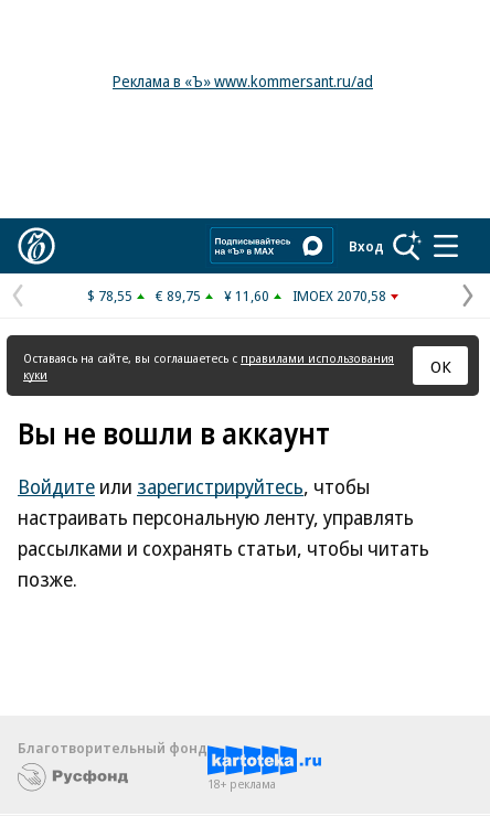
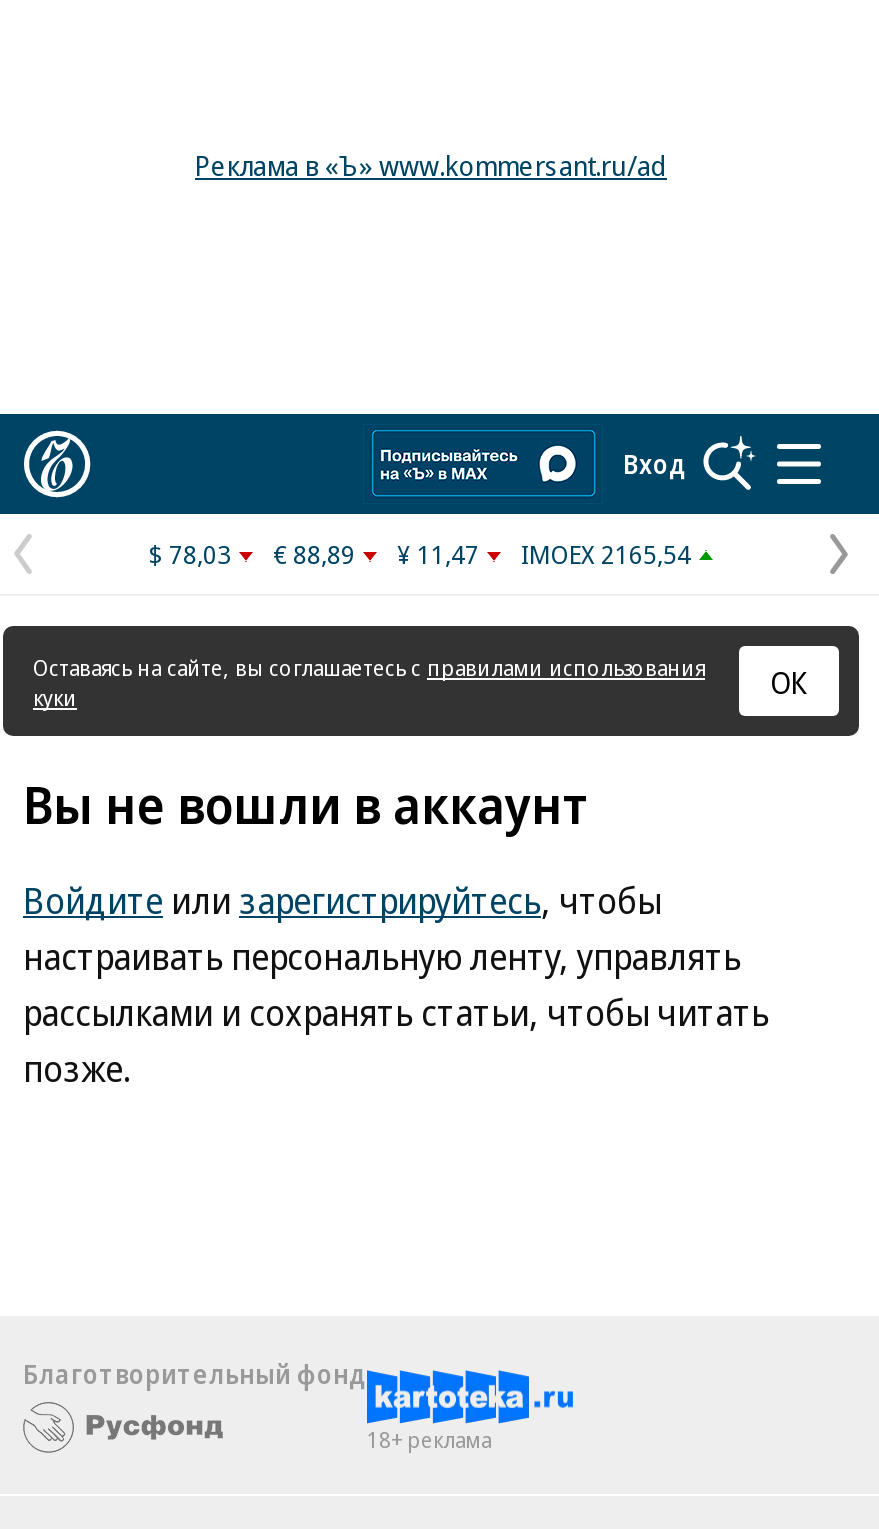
- $ 78,55
+ $ 78,03

- € 89,75
+ € 88,89

- ¥ 11,60
+ ¥ 11,47

- IMOEX 2070,58
+ IMOEX 2165,54
